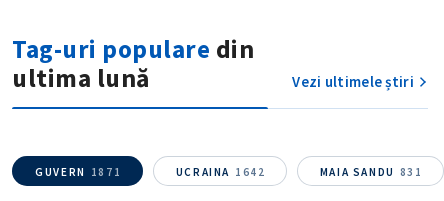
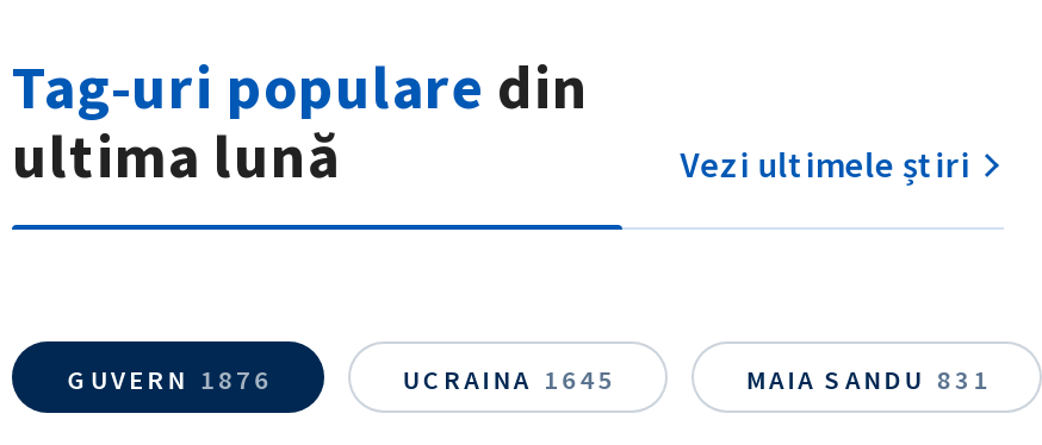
- GUVERN 1871
+ GUVERN 1876

- UCRAINA 1642
+ UCRAINA 1645
